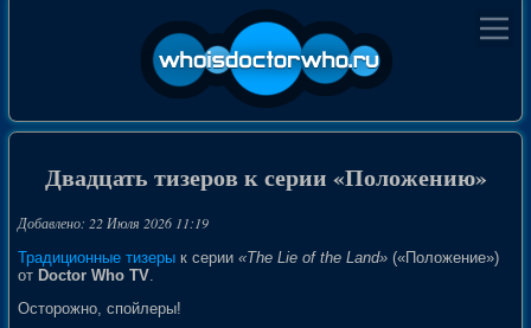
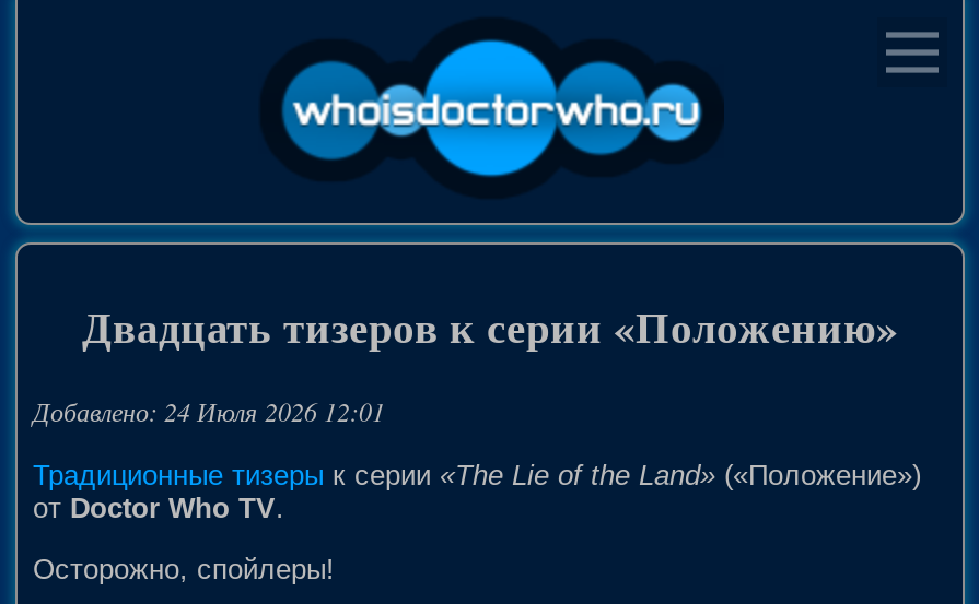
- Добавлено: 22 Июля 2026 11:19
+ Добавлено: 24 Июля 2026 12:01
